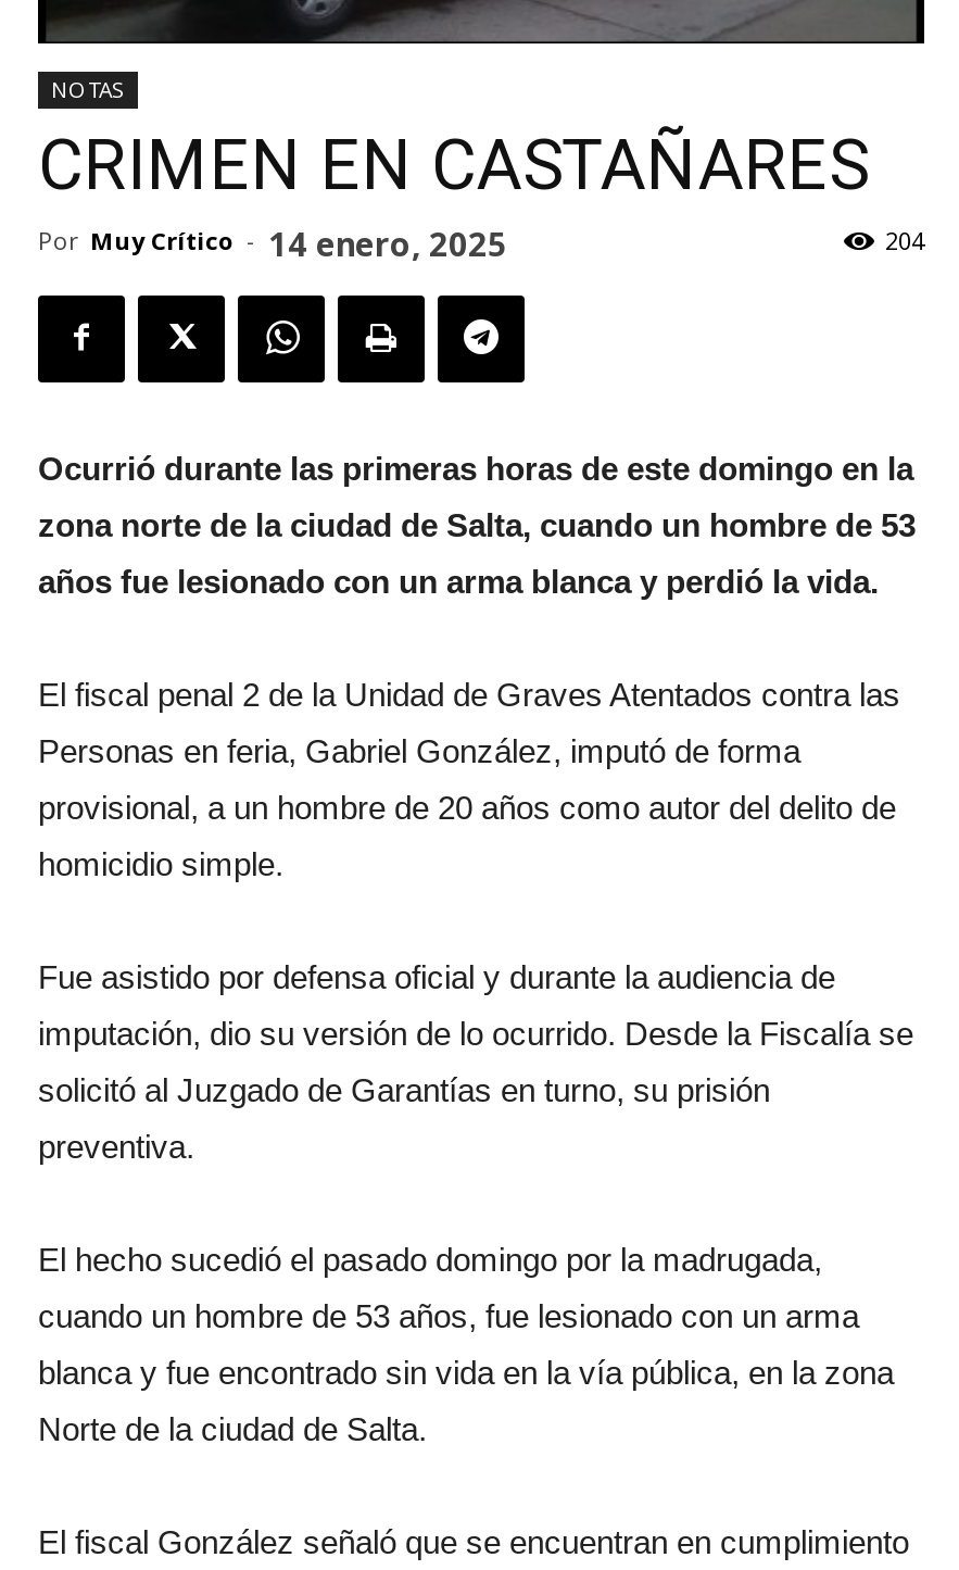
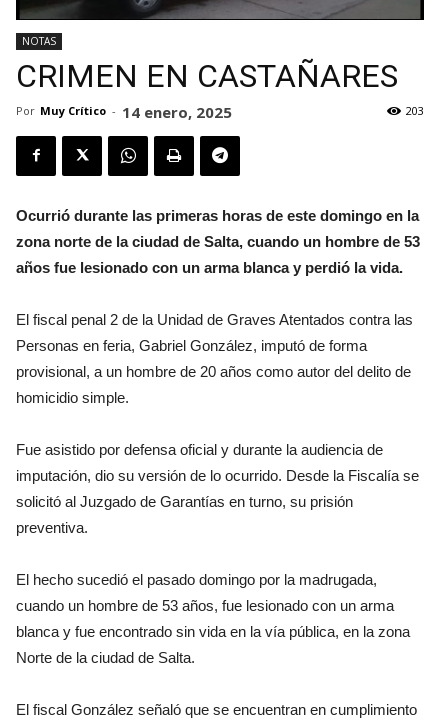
- 204
+ 203
